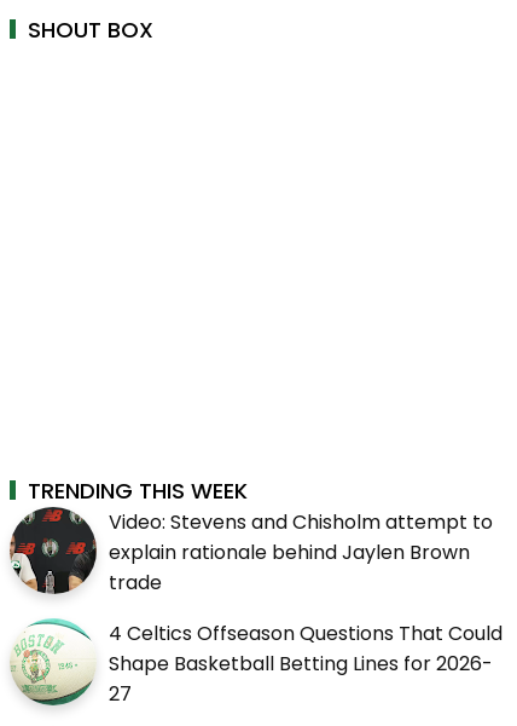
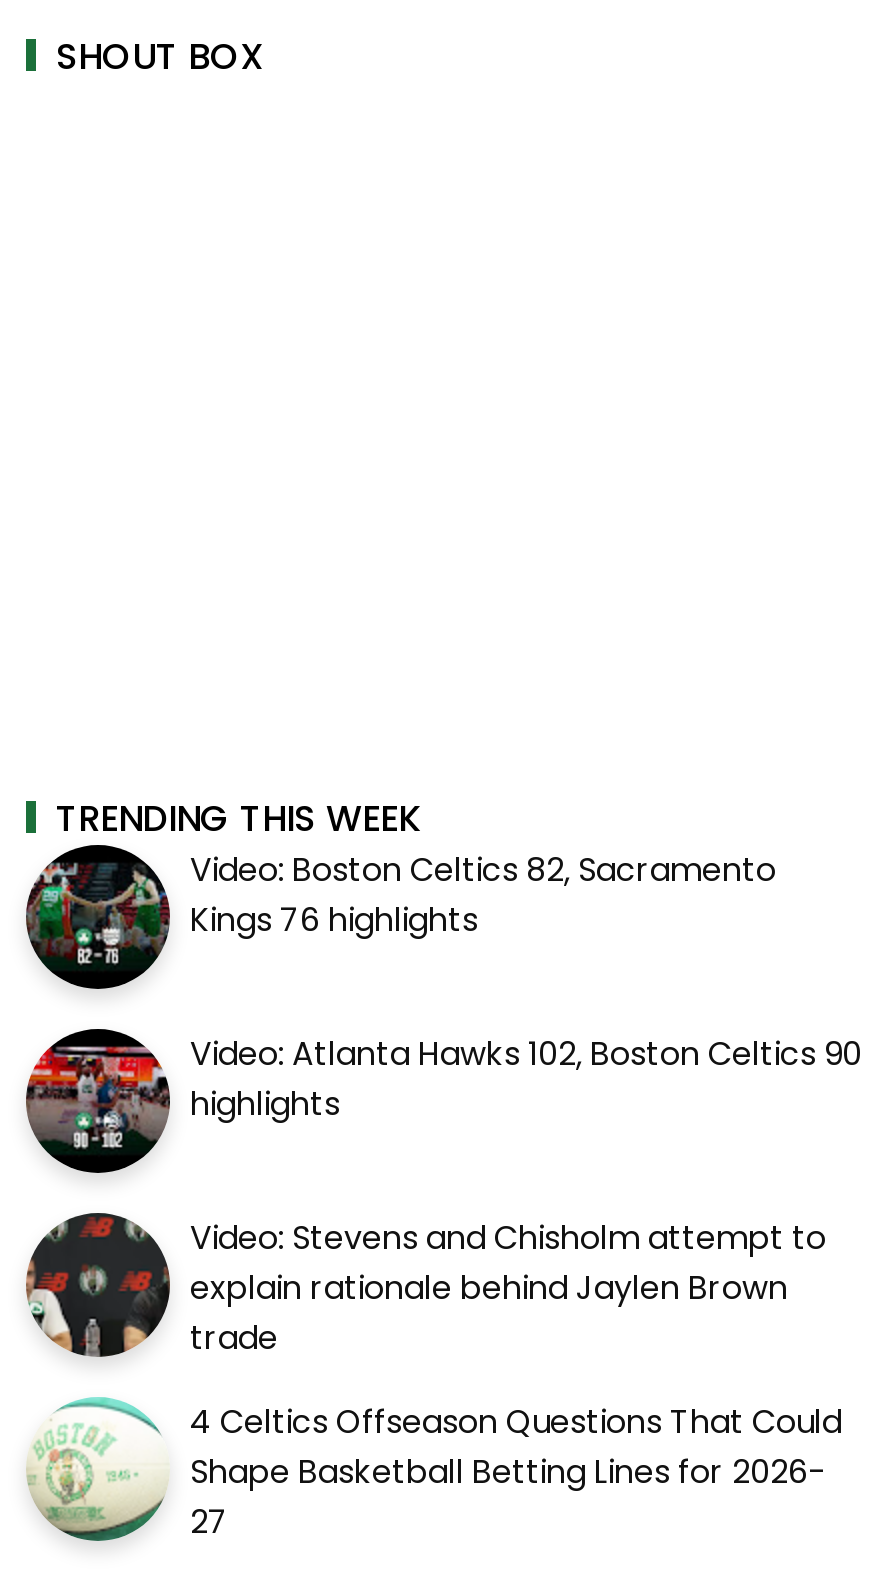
+ [image]

+ [image]
+ Video: Boston Celtics 82, Sacramento
+ Kings 76 highlights
+ Video: Atlanta Hawks 102, Boston Celtics 90
+ highlights
